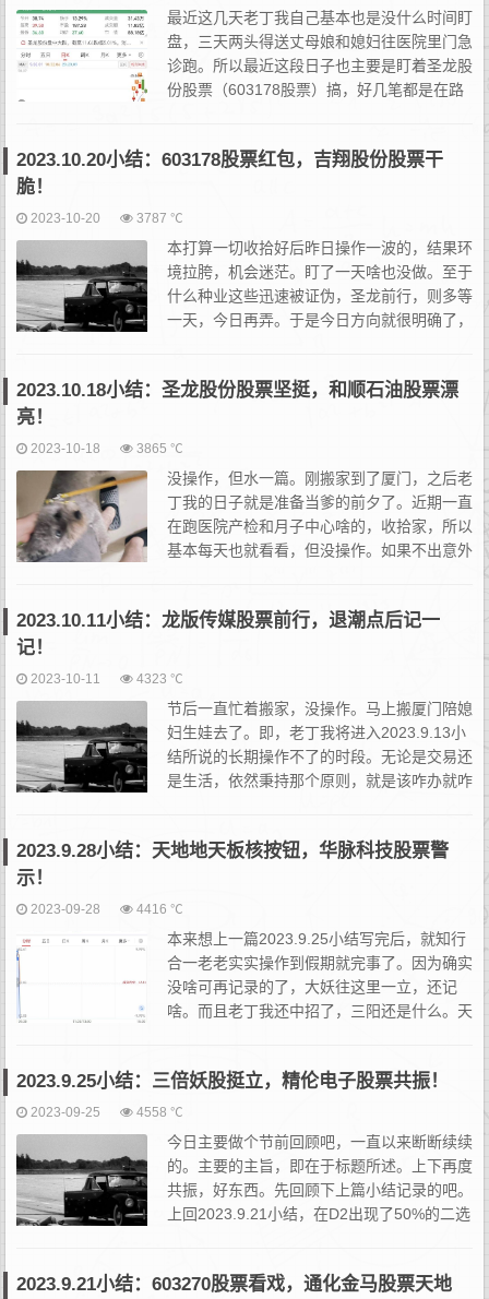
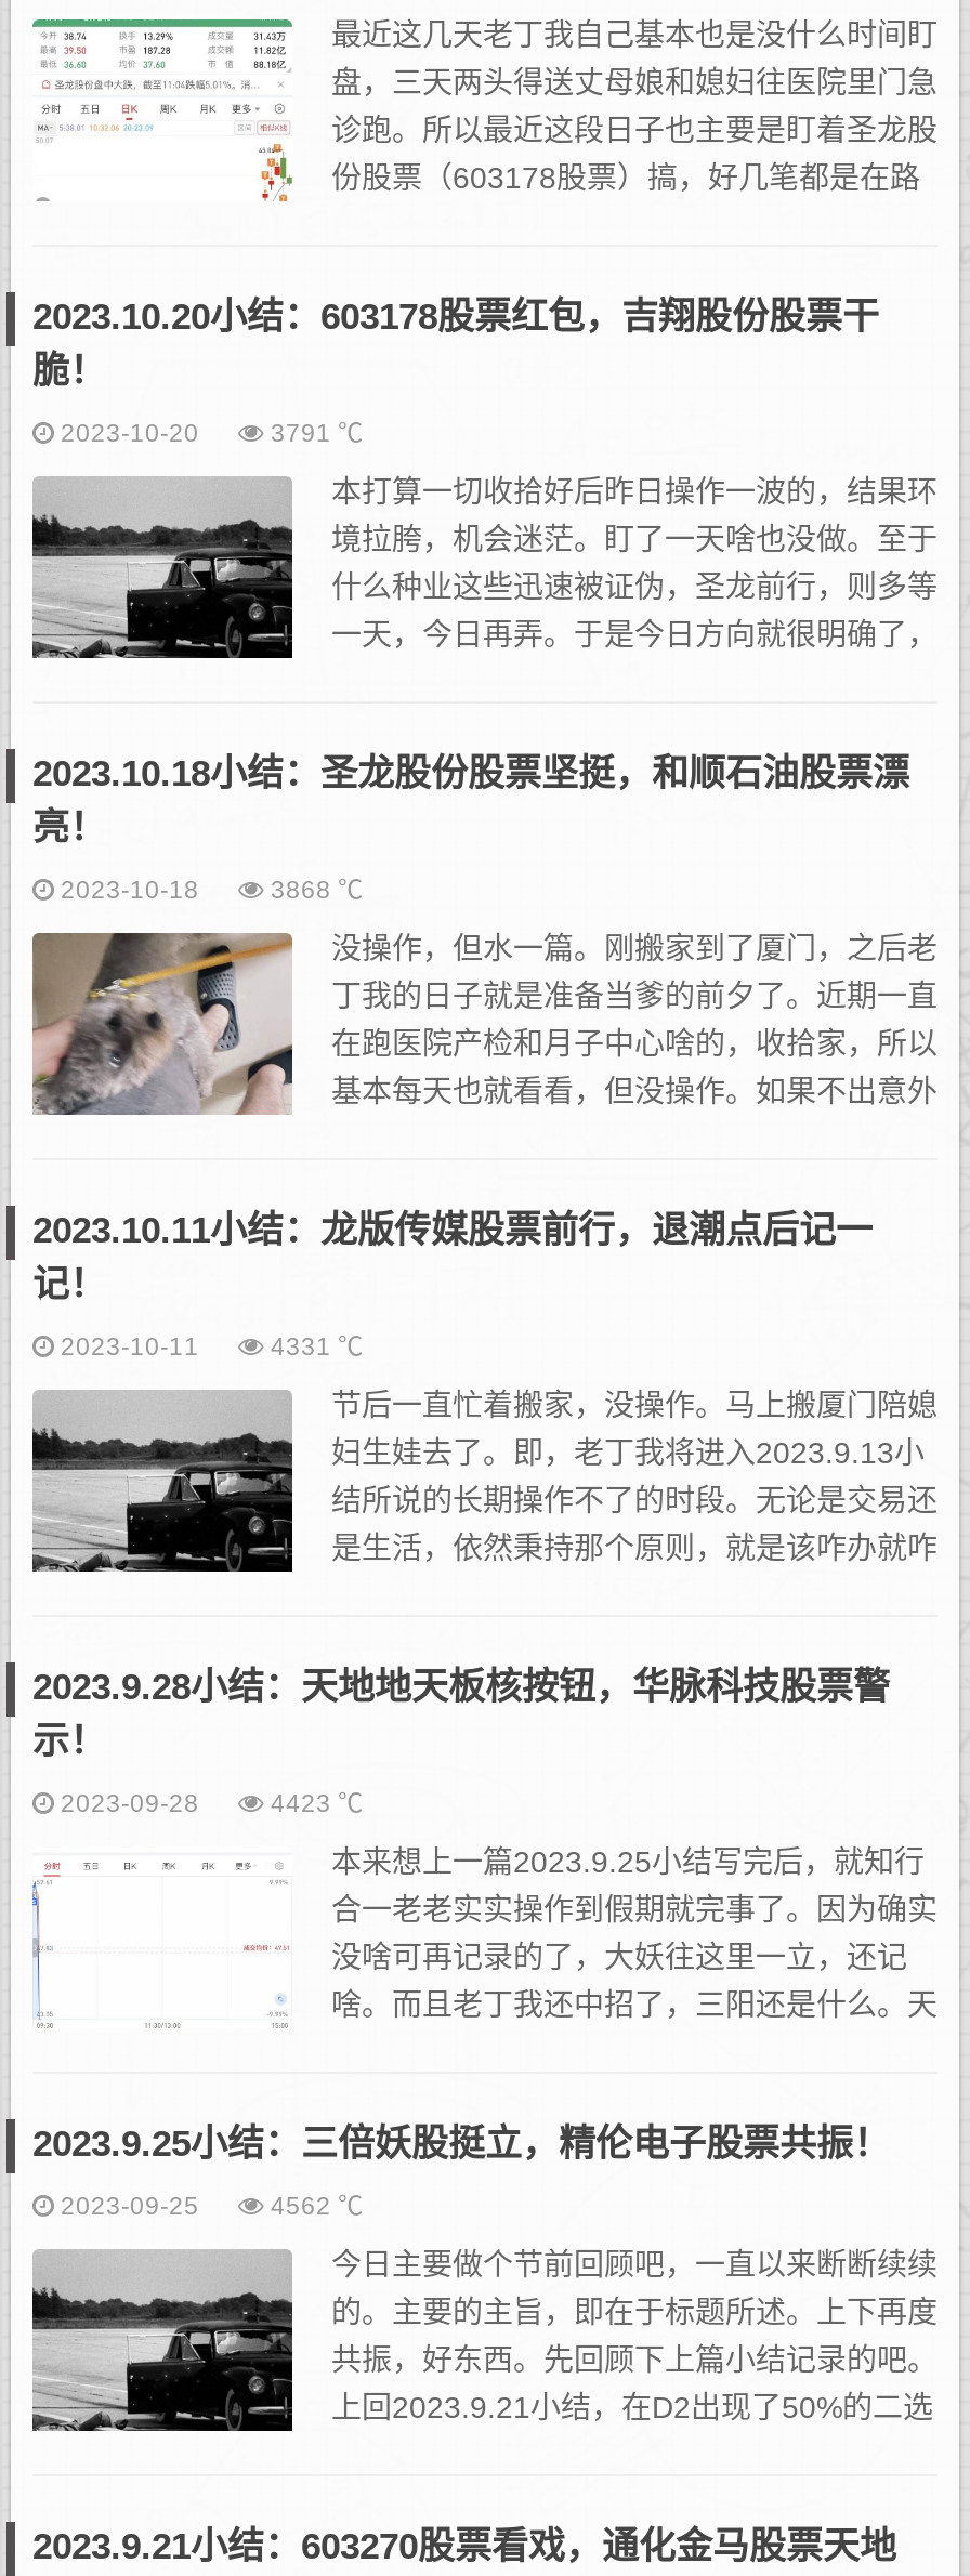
- 3787 ℃
+ 3791 ℃

- 3865 ℃
+ 3868 ℃

- 4323 ℃
+ 4331 ℃

- 4416 ℃
+ 4423 ℃

- 4558 ℃
+ 4562 ℃
